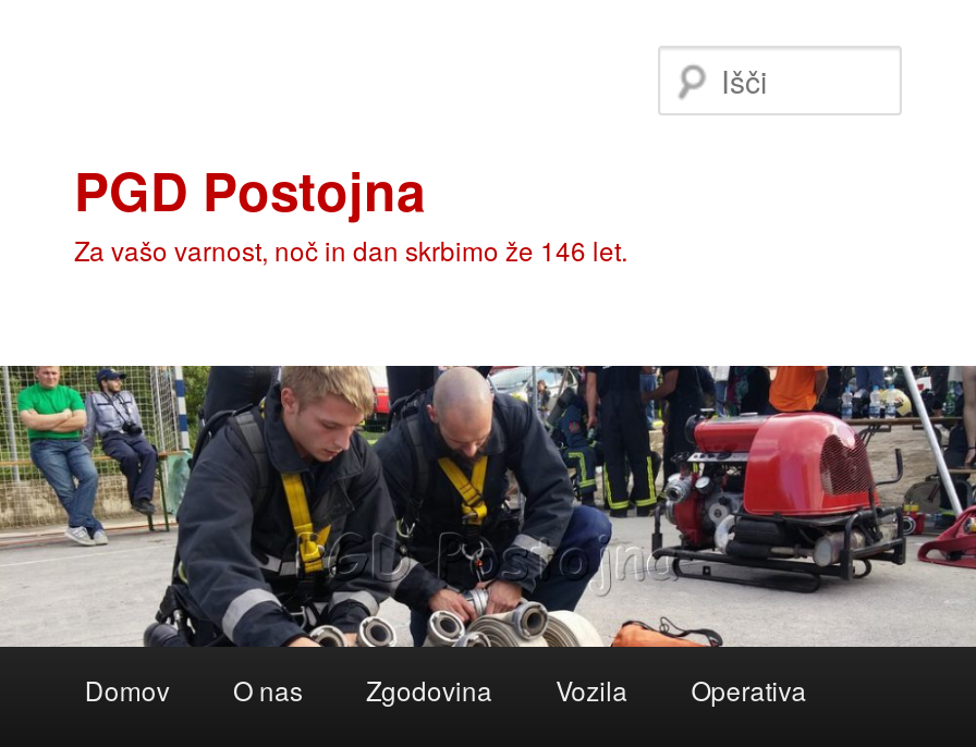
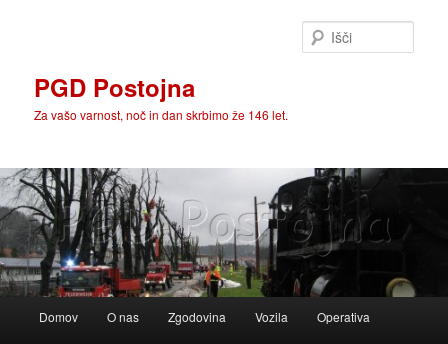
- [image]
+ [image]
